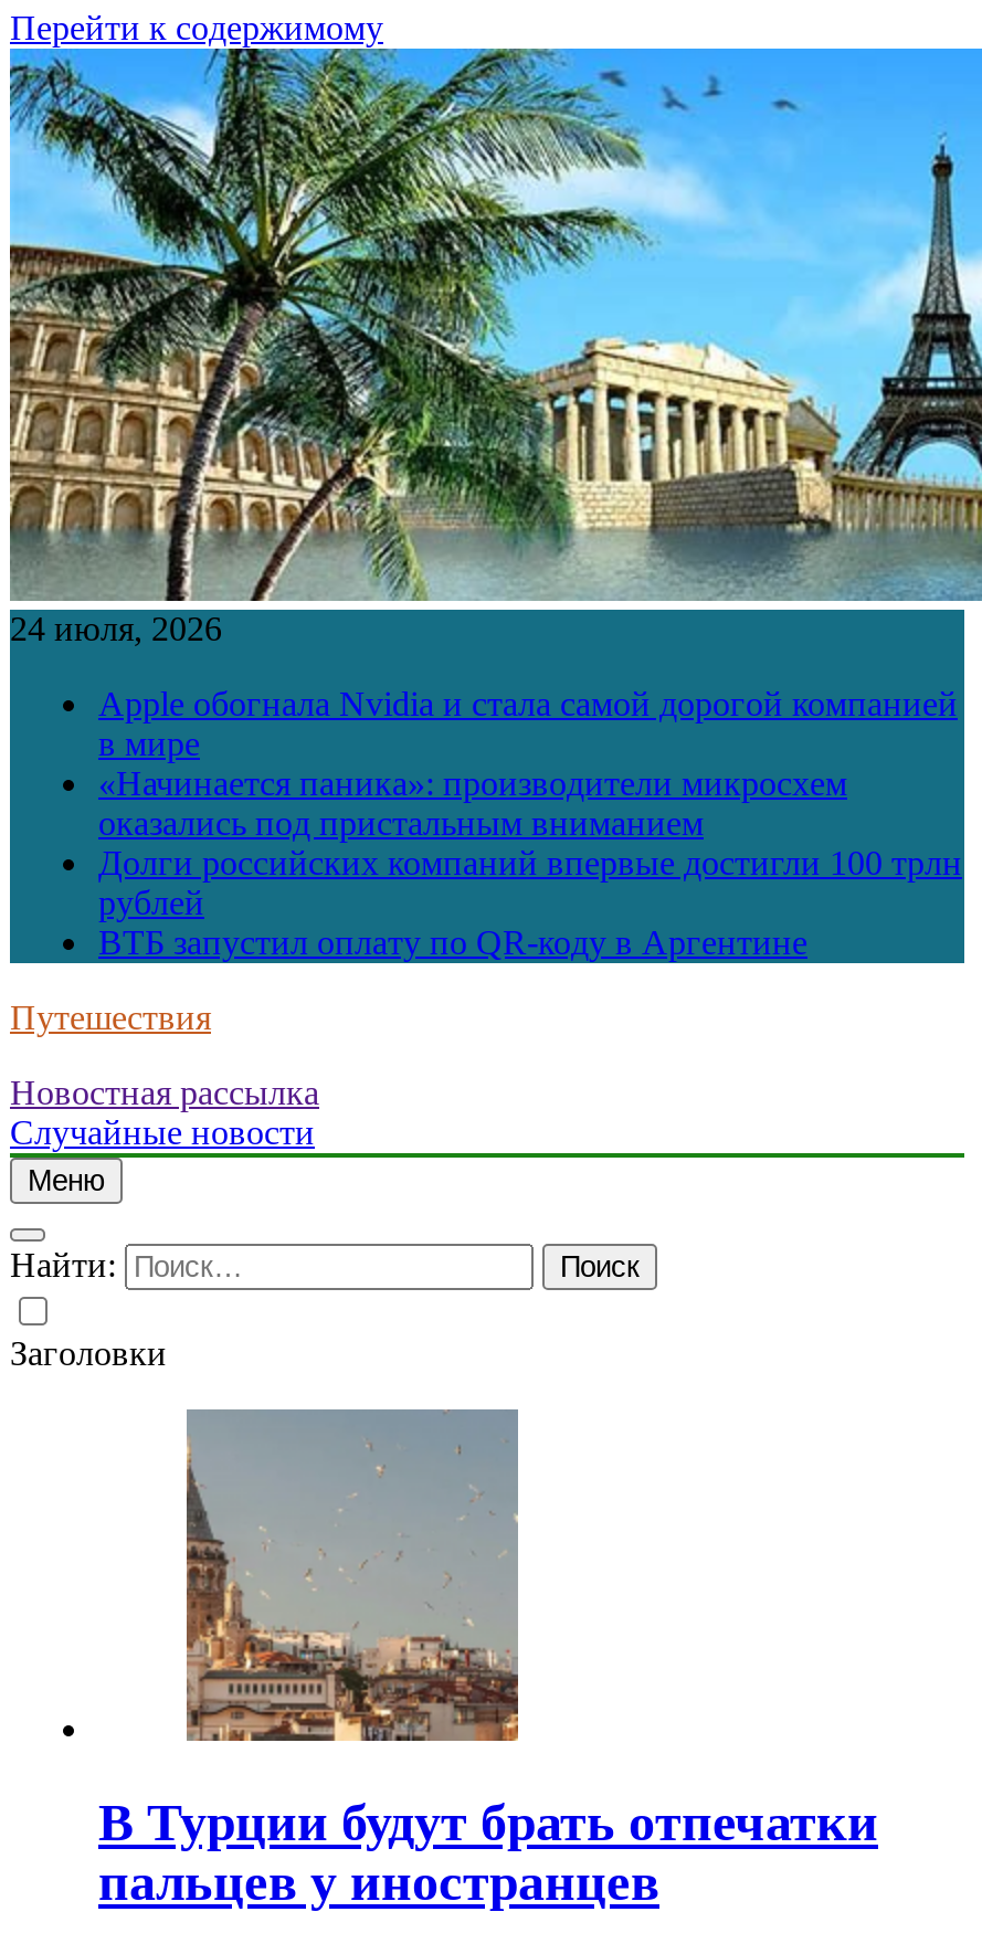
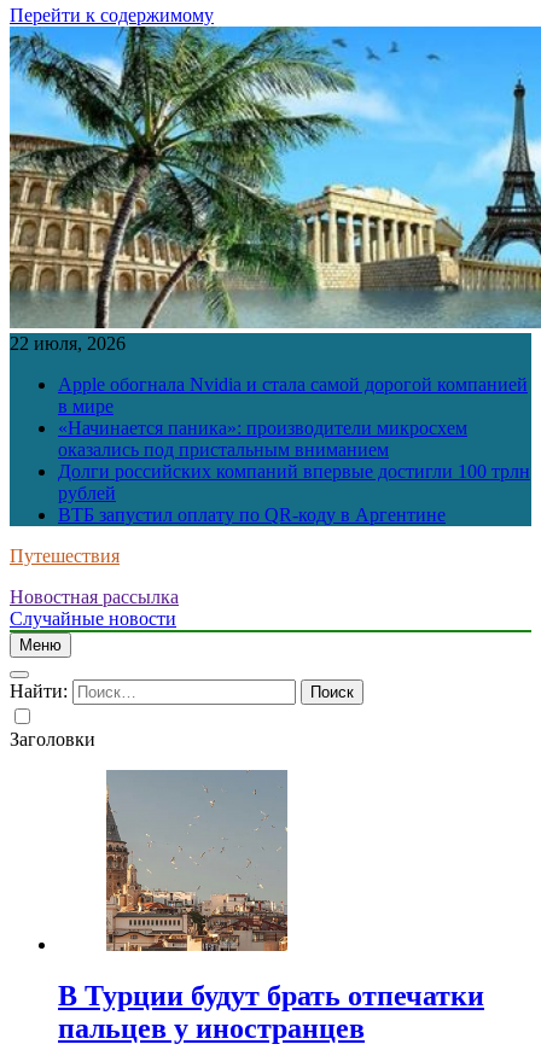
- 24 июля, 2026
+ 22 июля, 2026
